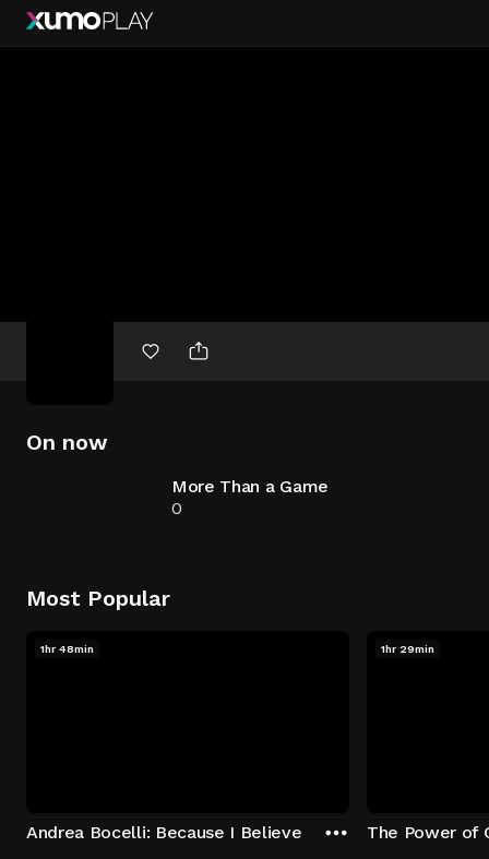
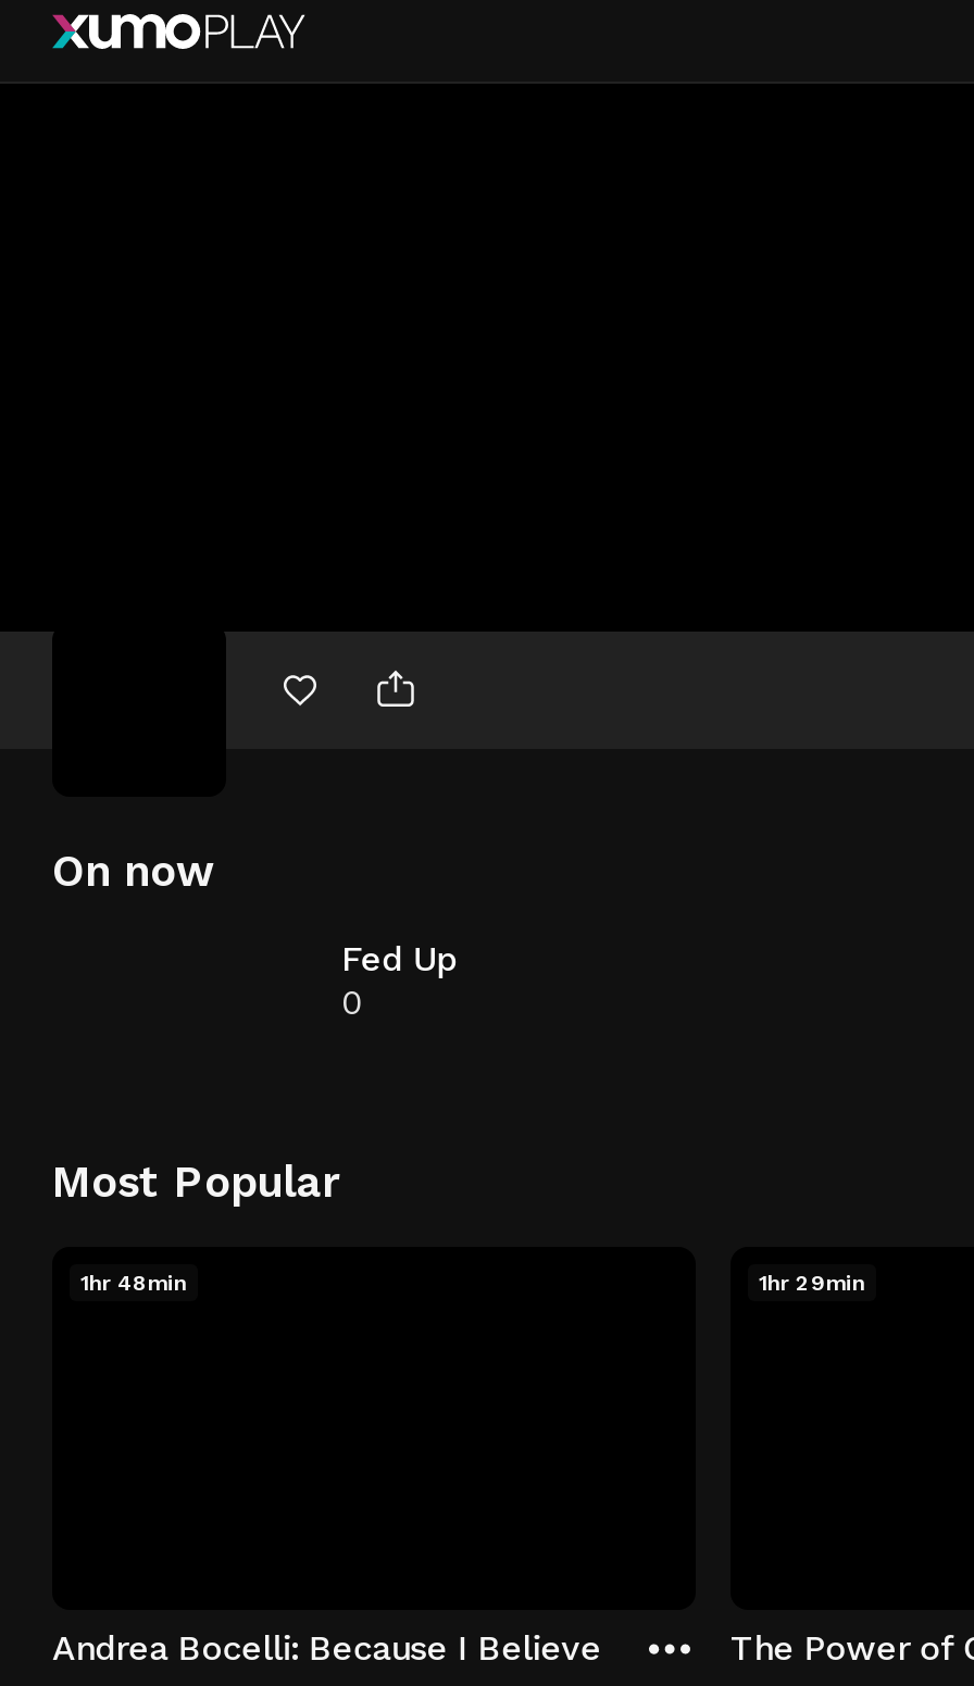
- More Than a Game
+ Fed Up
